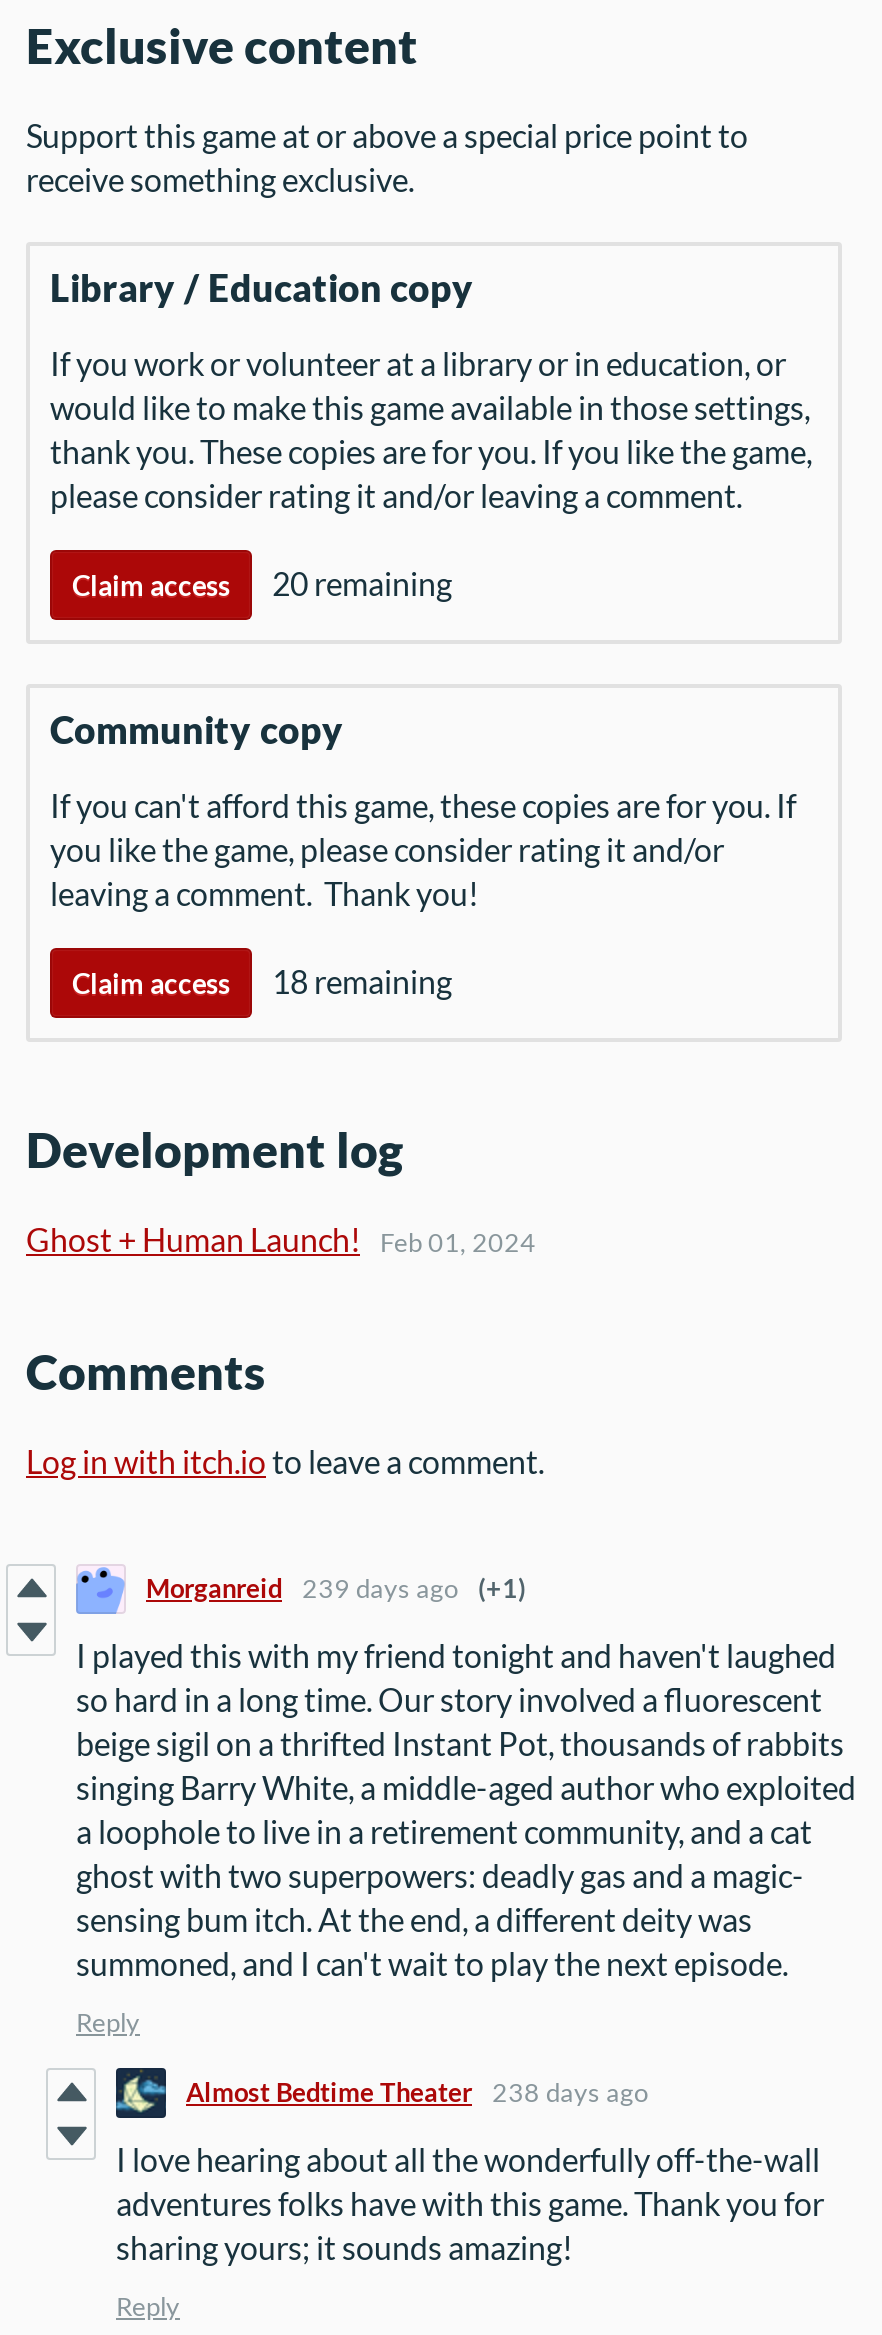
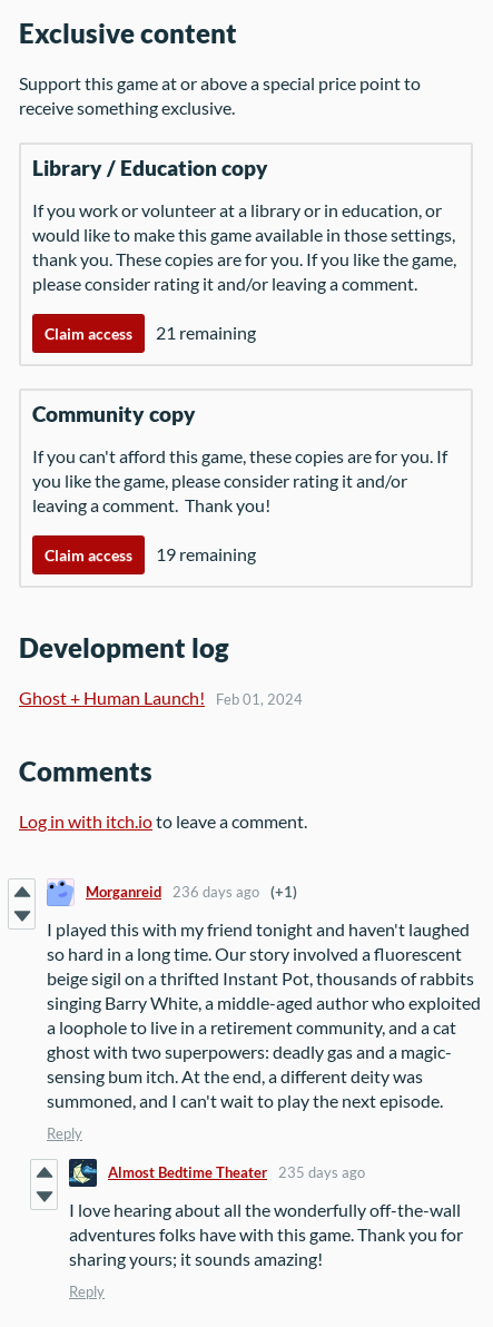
- Claim access 20 remaining
+ Claim access 21 remaining

- Claim access 18 remaining
+ Claim access 19 remaining

- Morganreid 239 days ago (+1)
+ Morganreid 236 days ago (+1)

- Almost Bedtime Theater 238 days ago
+ Almost Bedtime Theater 235 days ago
